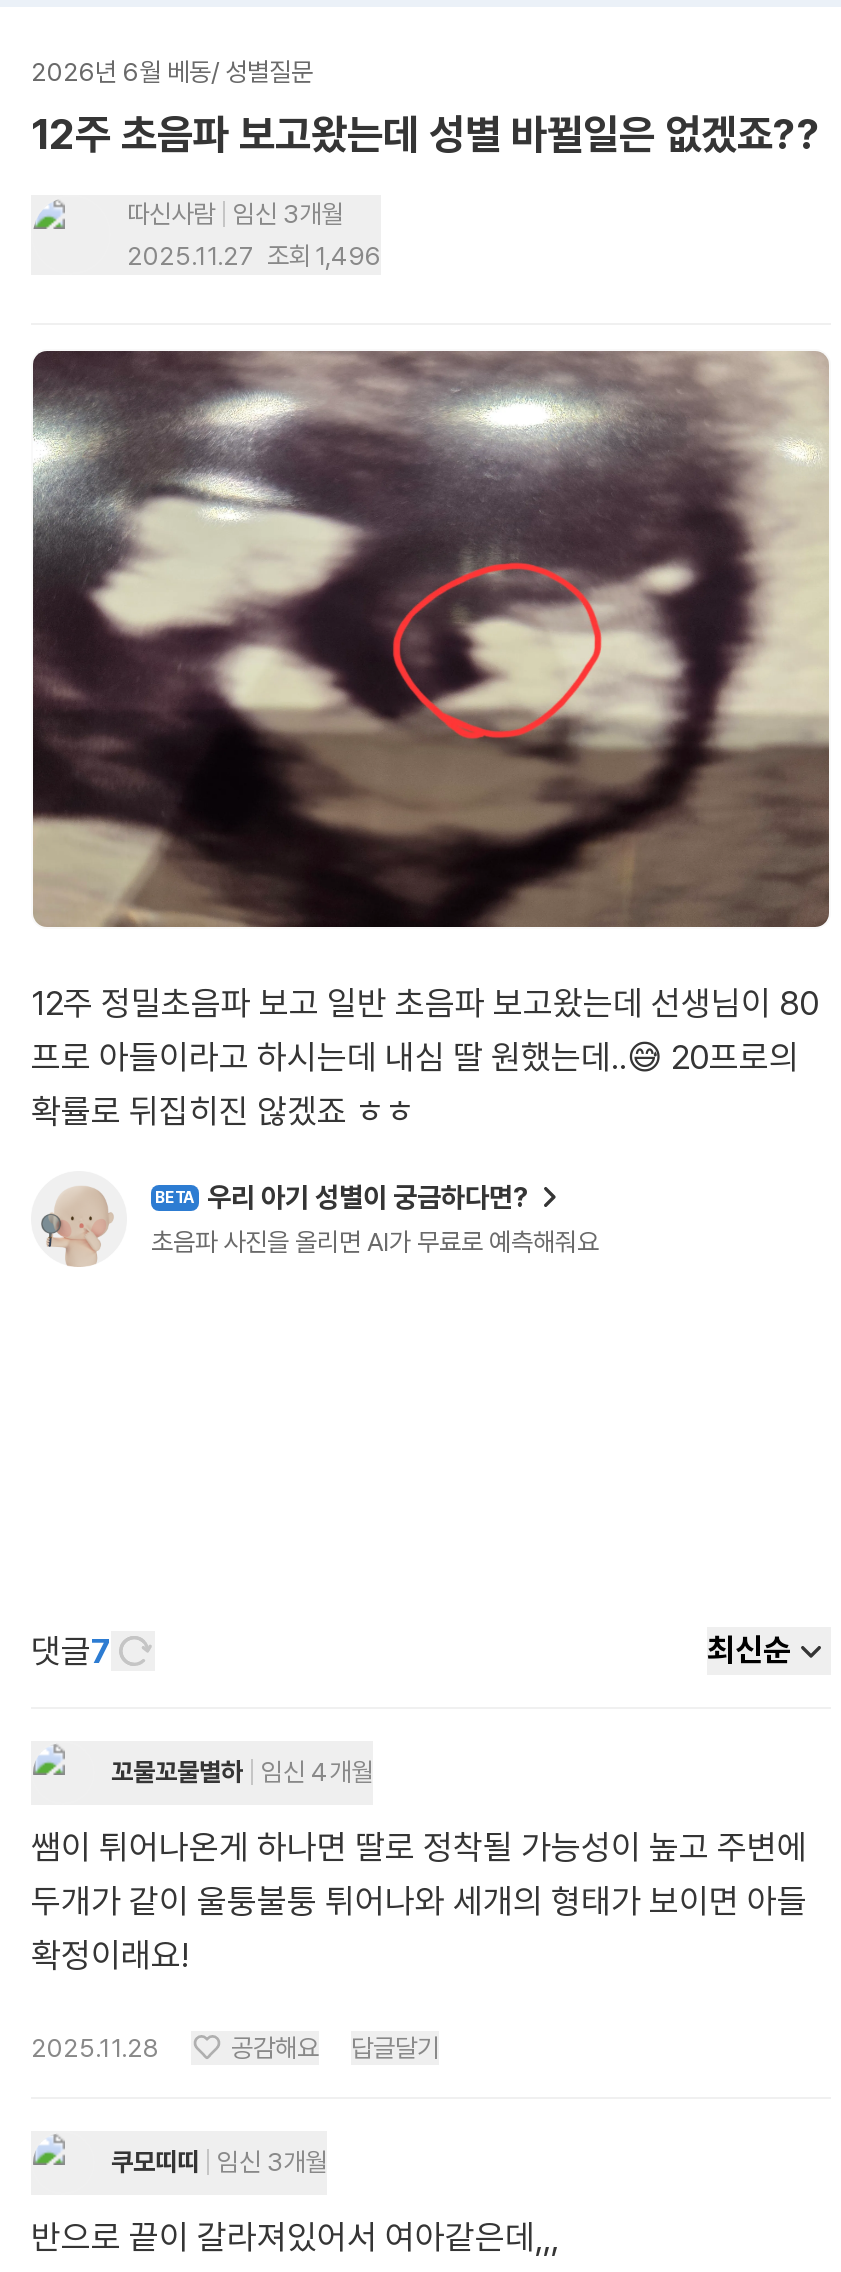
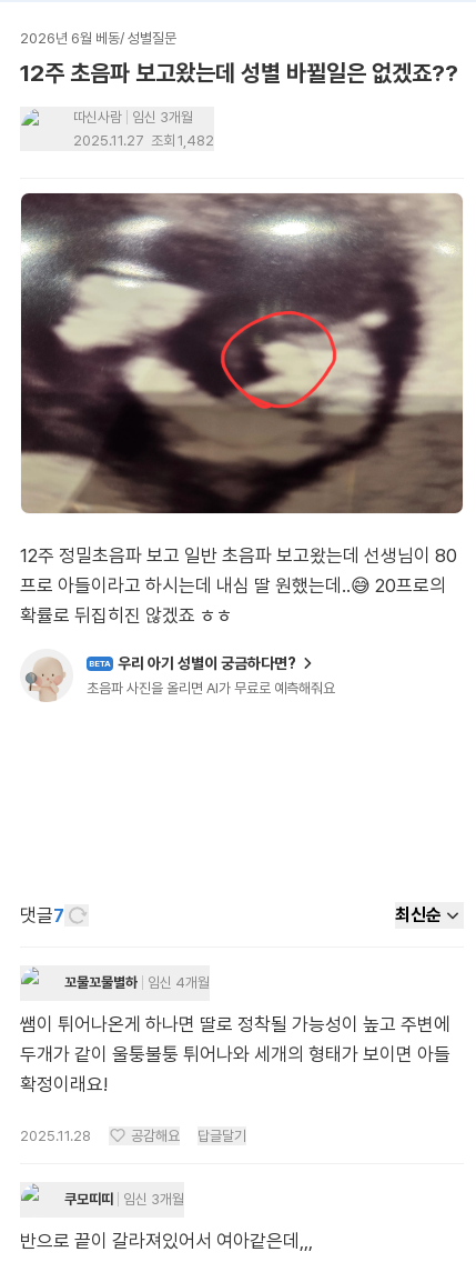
- 2025.11.27 조회 1,496
+ 2025.11.27 조회 1,482
